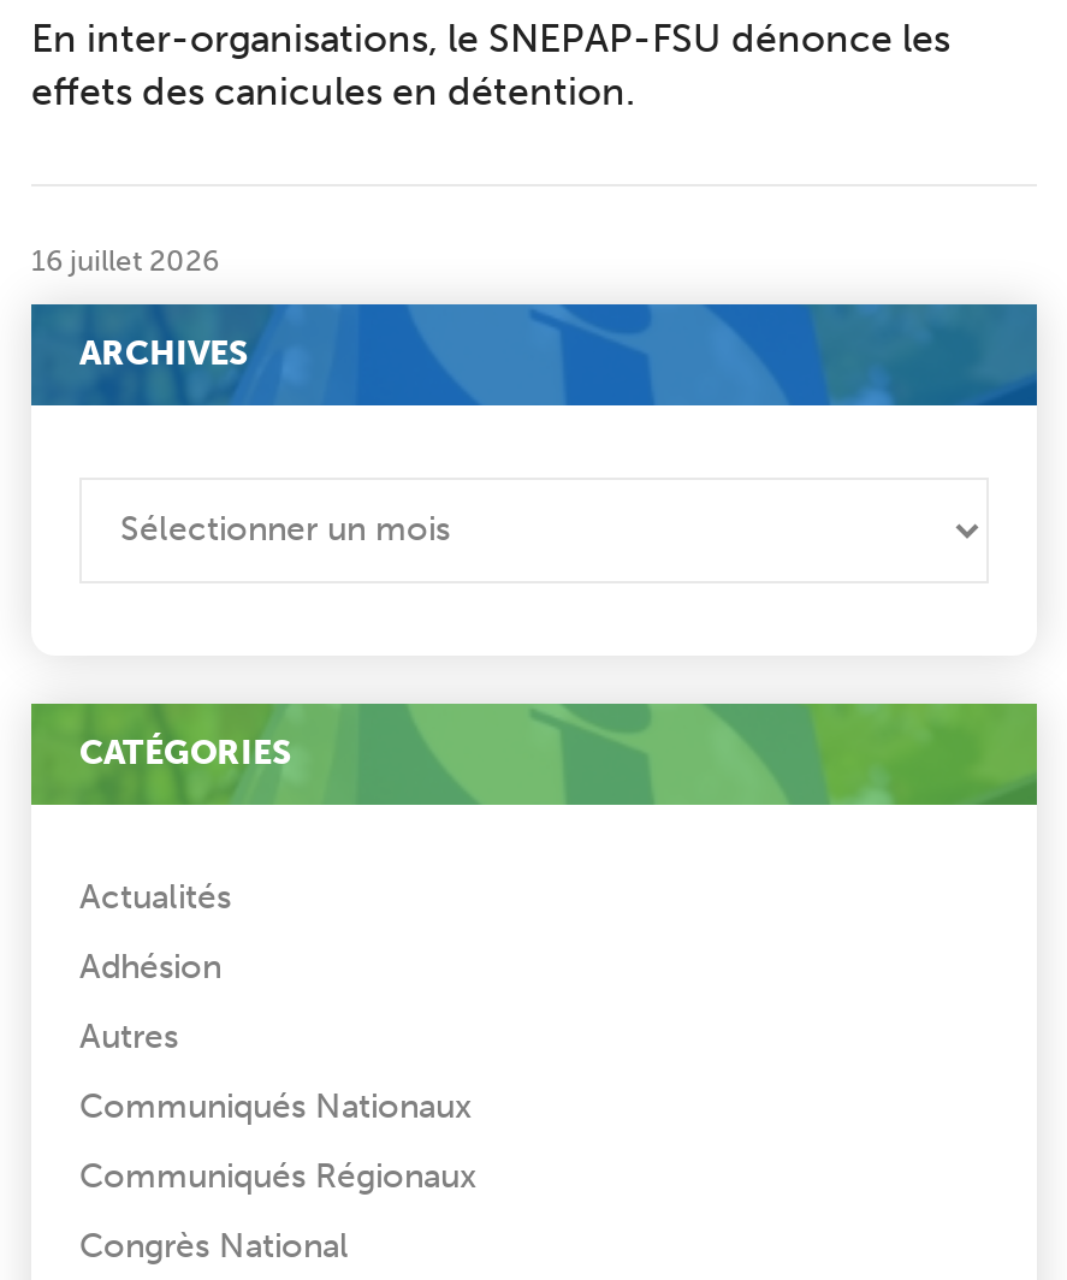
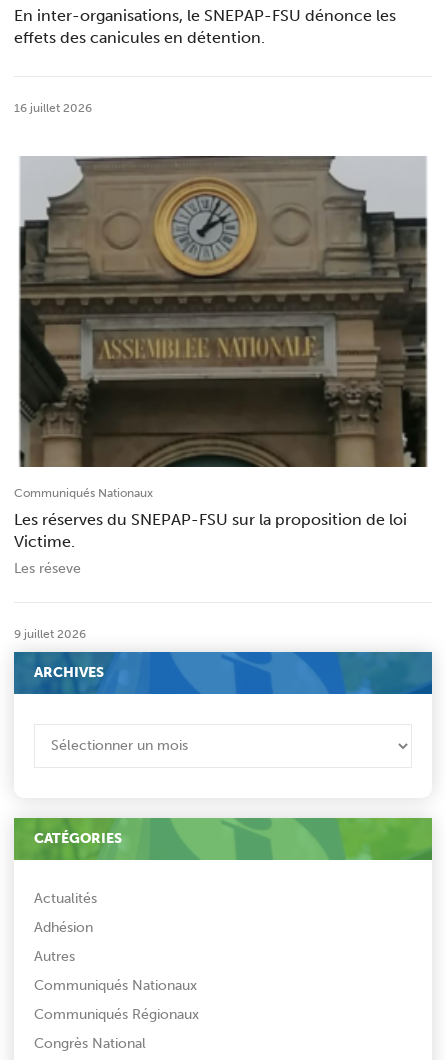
+ [image]
+ Communiqués Nationaux
+ Les réserves du SNEPAP-FSU sur la proposition de loi
+ Victime.
+ Les réseve

+ 9 juillet 2026
